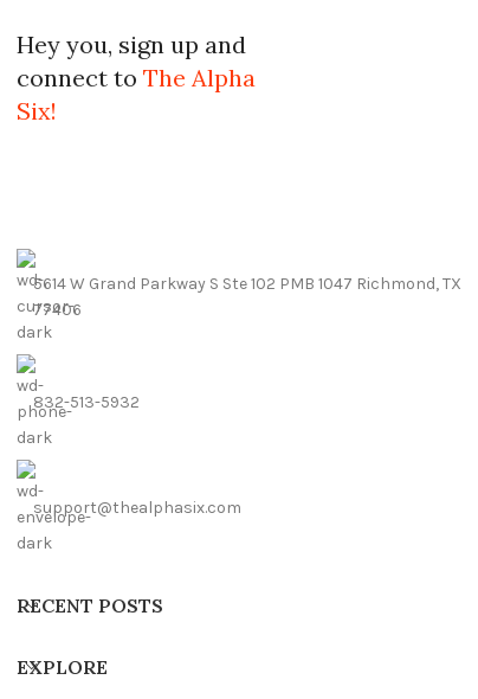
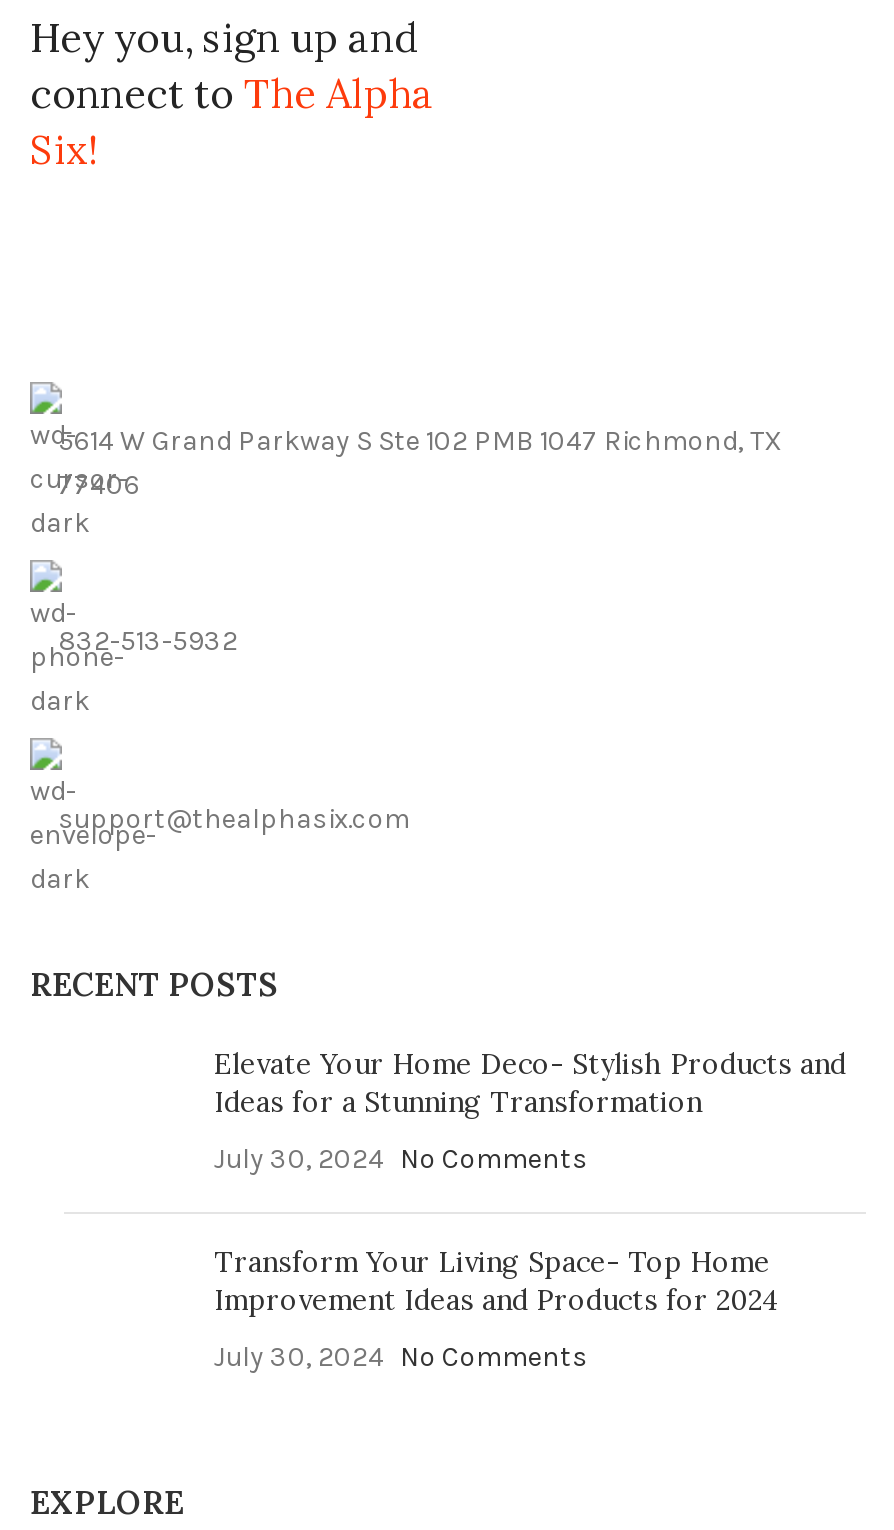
+ Elevate Your Home Deco- Stylish Products and
+ Ideas for a Stunning Transformation
+ July 30, 2024 No Comments
+ Transform Your Living Space- Top Home
+ Improvement Ideas and Products for 2024
+ July 30, 2024 No Comments
